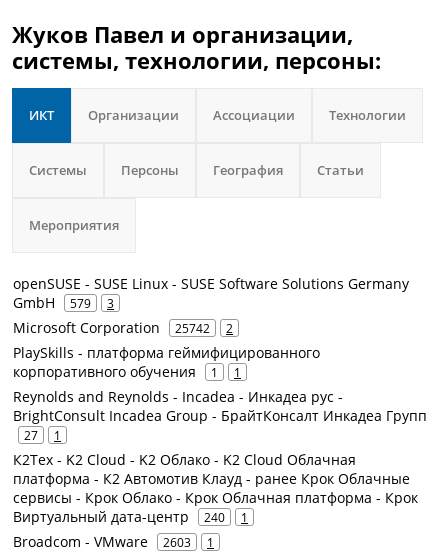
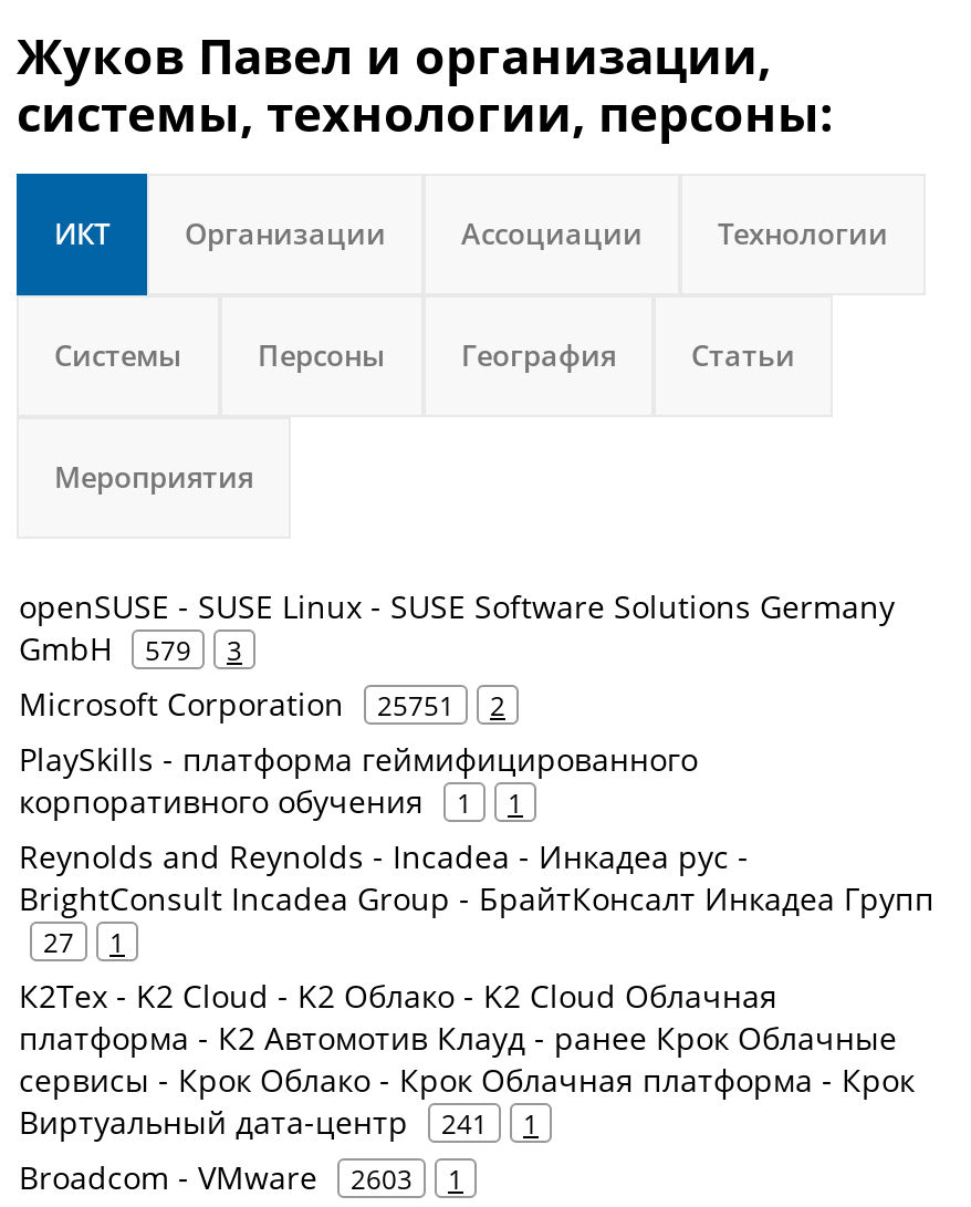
- Microsoft Corporation 25742 2
+ Microsoft Corporation 25751 2

- Виртуальный дата-центр 240 1
+ Виртуальный дата-центр 241 1
